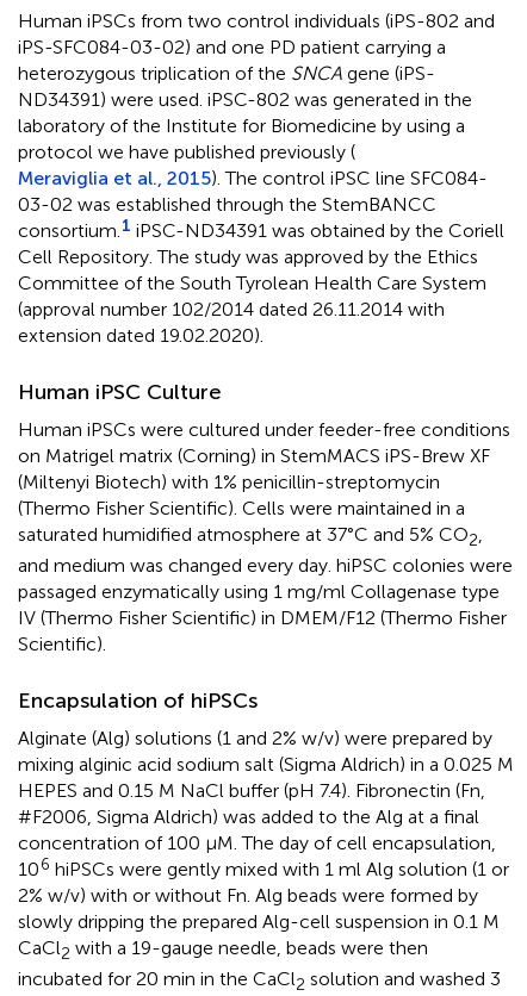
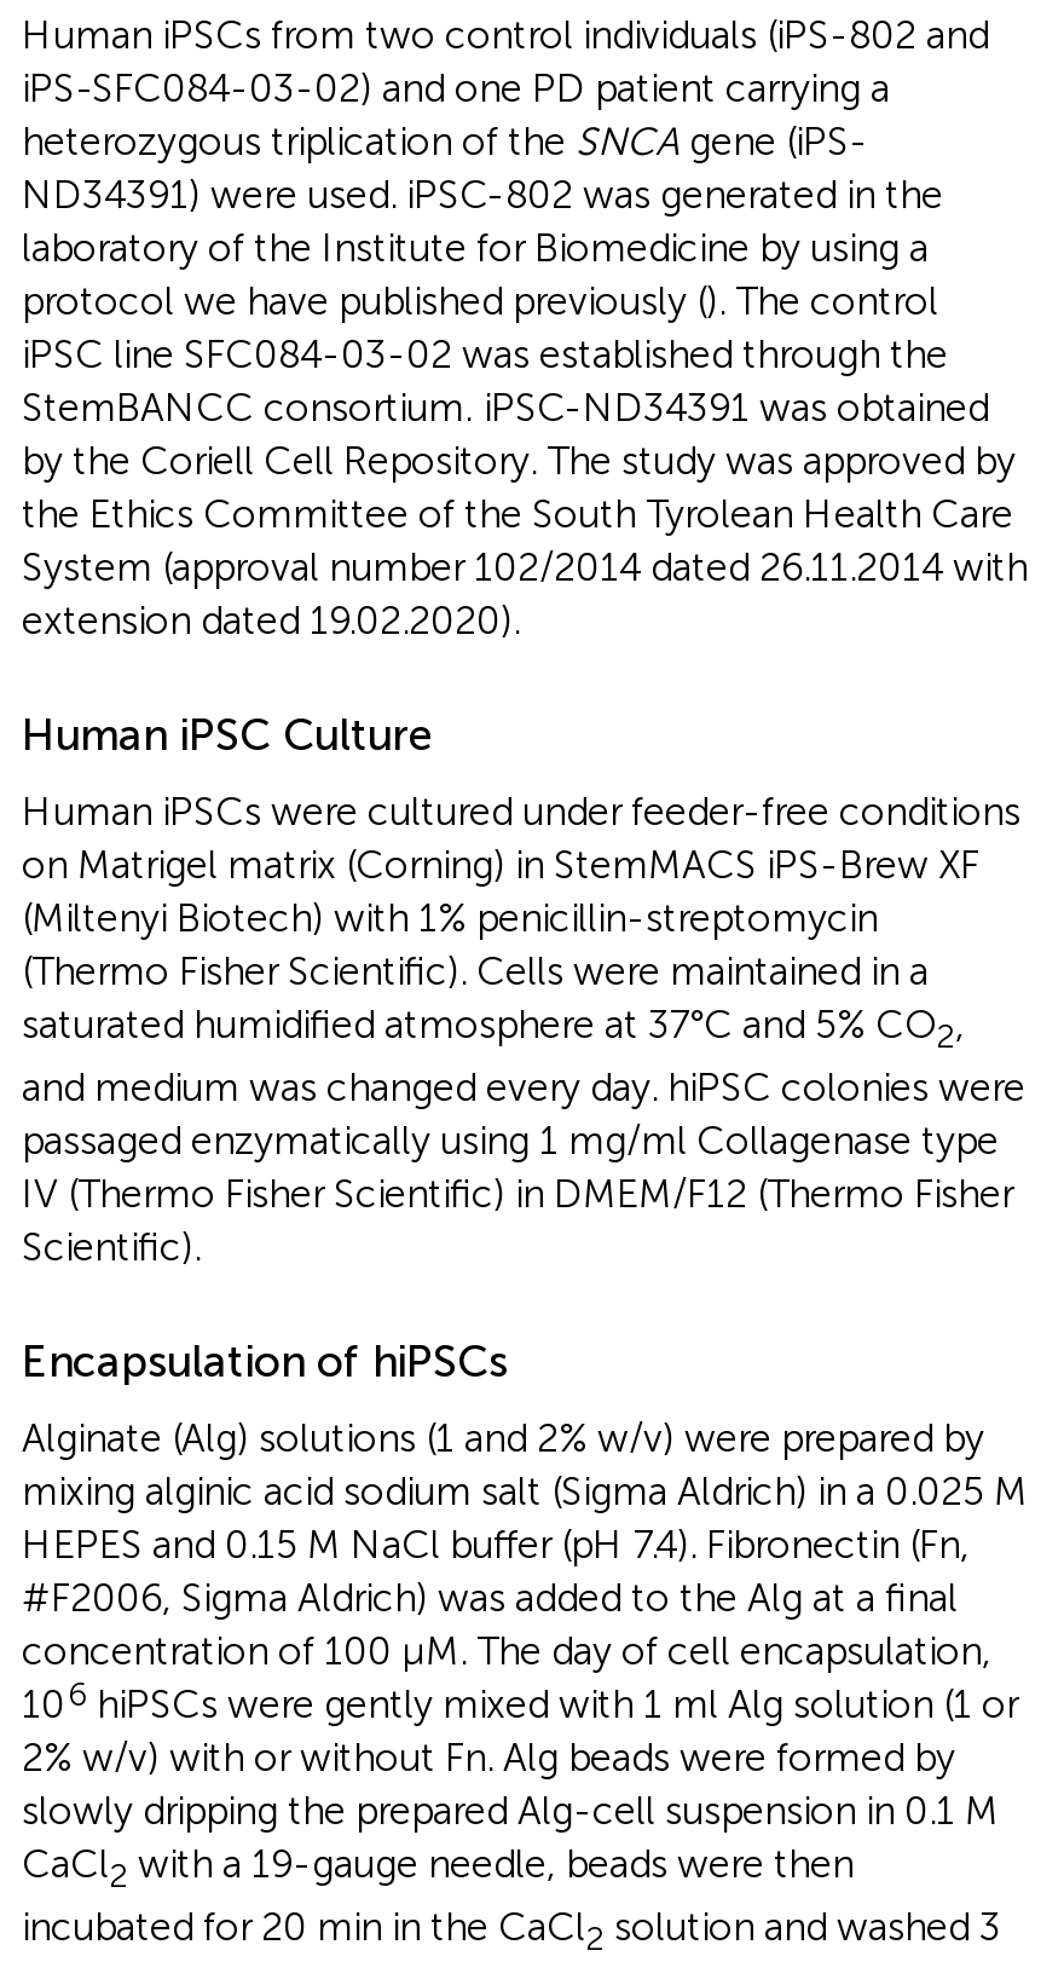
- protocol we have published previously (
- Meraviglia et al., 2015). The control iPSC line SFC084-
- 03-02 was established through the StemBANCC
- consortium. 1 iPSC-ND34391 was obtained by the Coriell
- Cell Repository. The study was approved by the Ethics
- Committee of the South Tyrolean Health Care System
- (approval number 102/2014 dated 26.11.2014 with
+ protocol we have published previously (). The control
+ iPSC line SFC084-03-02 was established through the
+ StemBANCC consortium. iPSC-ND34391 was obtained
+ by the Coriell Cell Repository. The study was approved by
+ the Ethics Committee of the South Tyrolean Health Care
+ System (approval number 102/2014 dated 26.11.2014 with
